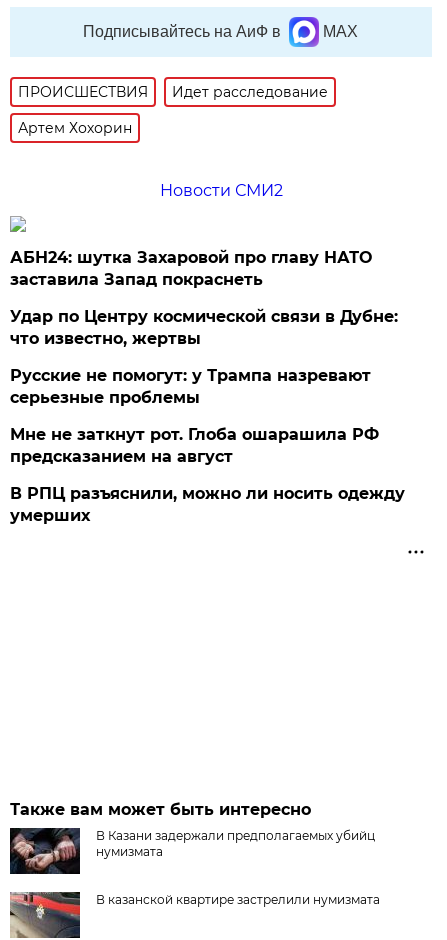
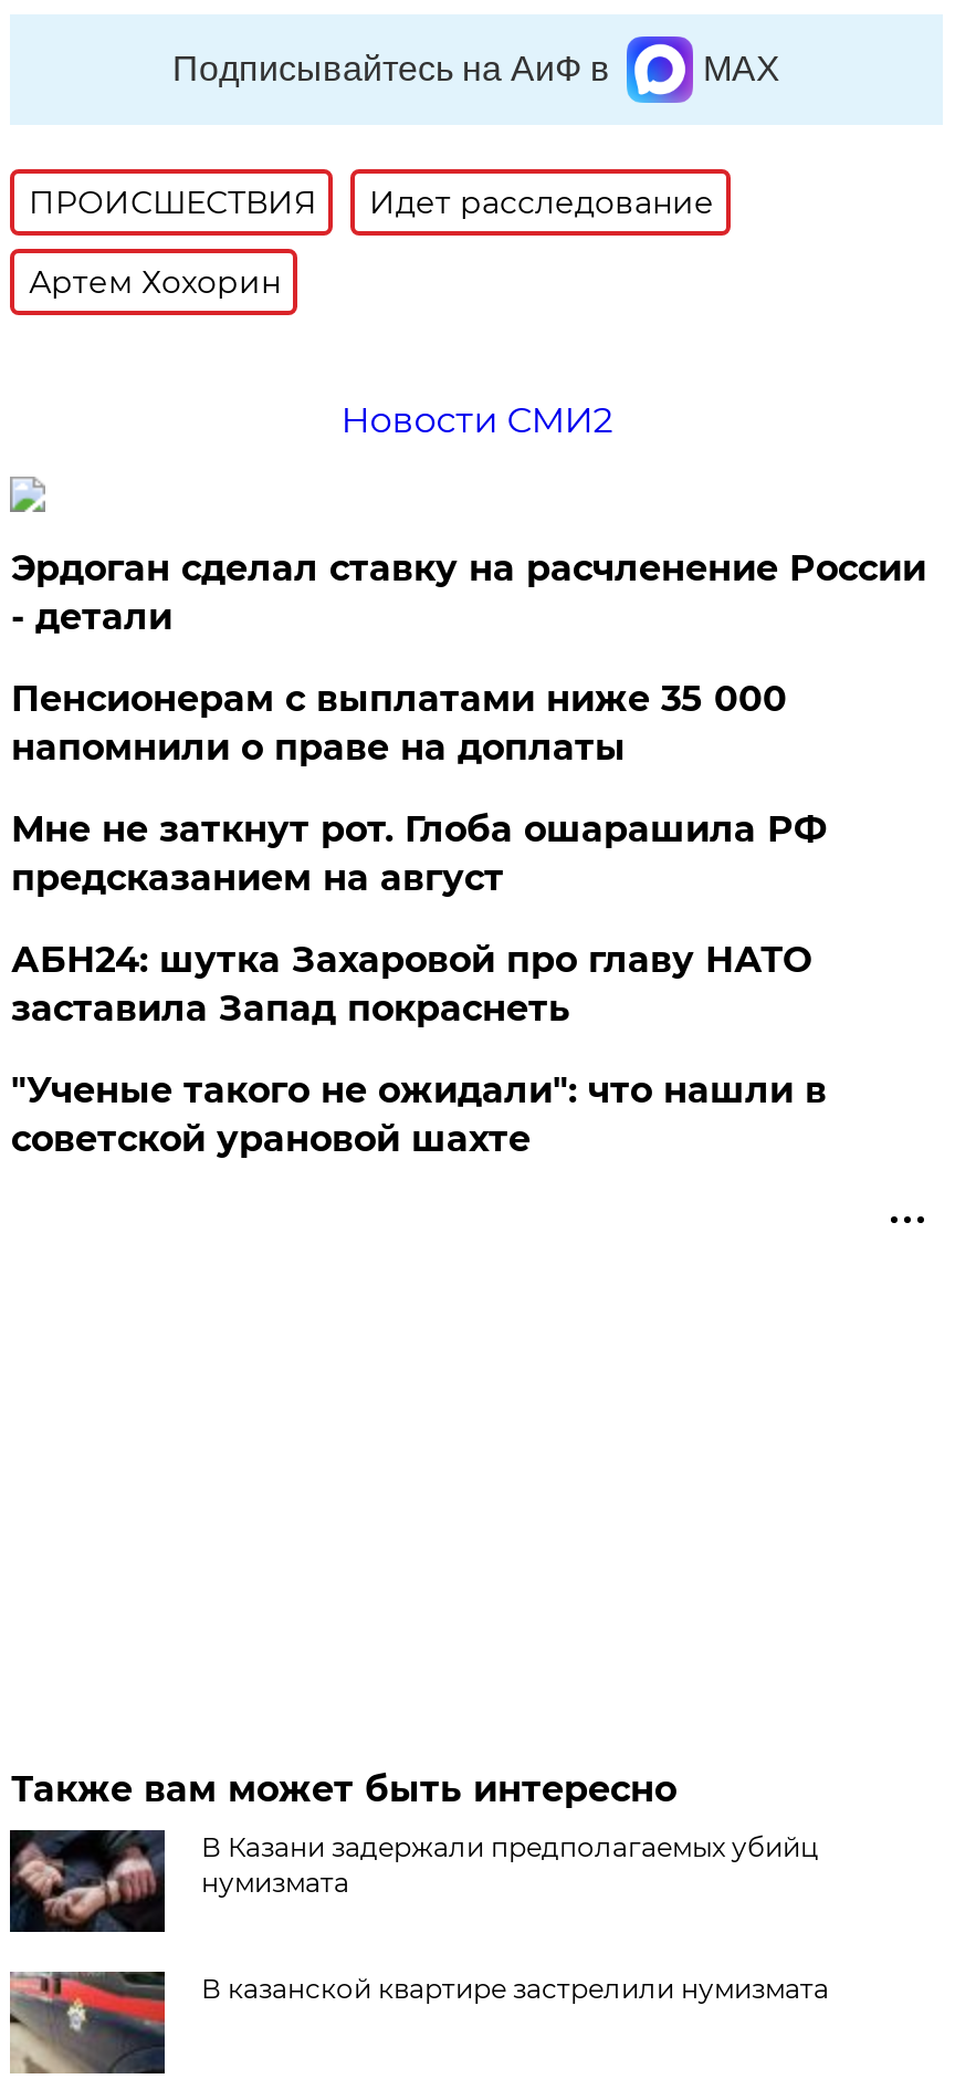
+ Эрдоган сделал ставку на расчленение России
+ - детали
+ Пенсионерам с выплатами ниже 35 000
+ напомнили о праве на доплаты

moved down: АБН24: шутка Захаровой про главу НАТО | заставила Запад покраснеть

- Удар по Центру космической связи в Дубне:
- что известно, жертвы
- Русские не помогут: у Трампа назревают
- серьезные проблемы
- В РПЦ разъяснили, можно ли носить одежду
- умерших
+ "Ученые такого не ожидали": что нашли в
+ советской урановой шахте

moved up: Мне не заткнут рот. Глоба ошарашила РФ | предсказанием на август
